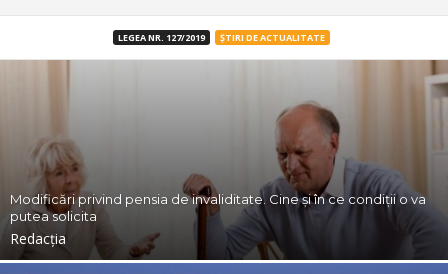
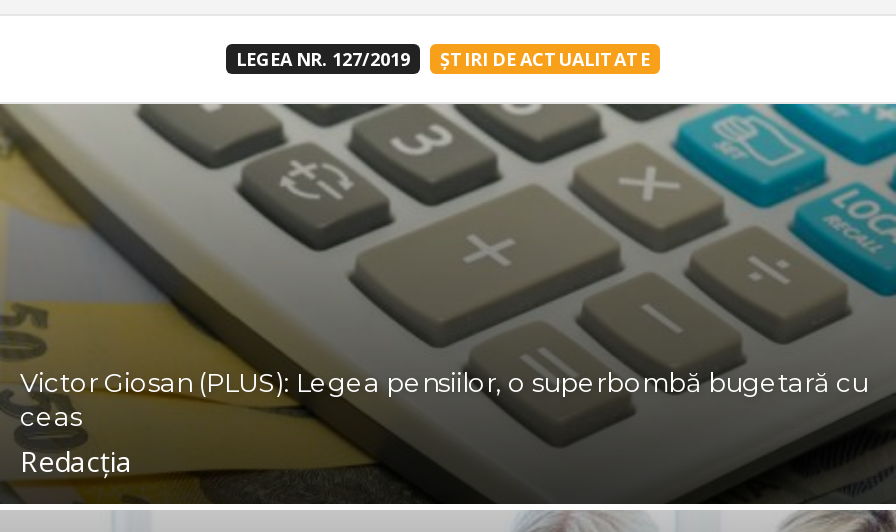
- [image]
- Modificări privind pensia de invaliditate. Cine și în ce condiții o va
- putea solicita
+ [image]
+ Victor Giosan (PLUS): Legea pensiilor, o superbombă bugetară cu
+ ceas
